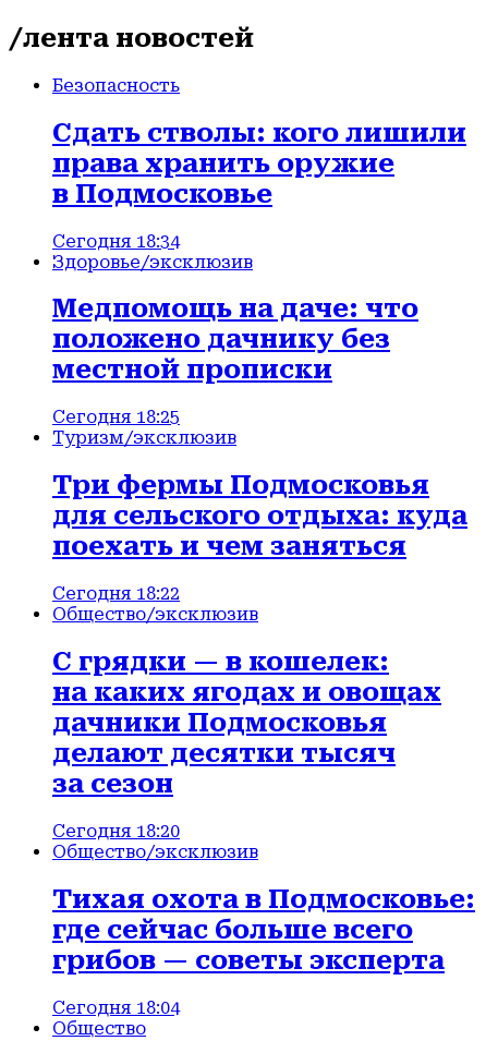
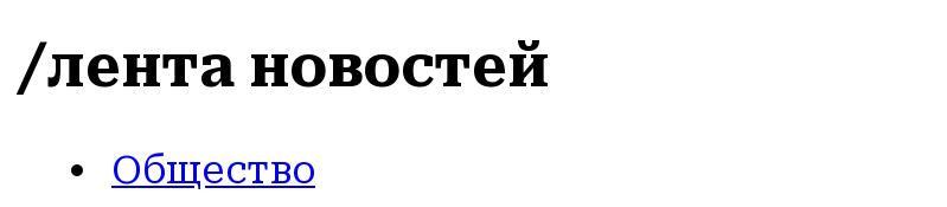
- Безопасность
- Сдать стволы: кого лишили
- права хранить оружие
- в Подмосковье
- Сегодня 18:34
- Здоровье/эксклюзив
- Медпомощь на даче: что
- положено дачнику без
- местной прописки
- Сегодня 18:25
- Туризм/эксклюзив
- Три фермы Подмосковья
- для сельского отдыха: куда
- поехать и чем заняться
- Сегодня 18:22
- Общество/эксклюзив
- С грядки — в кошелек:
- на каких ягодах и овощах
- дачники Подмосковья
- делают десятки тысяч
- за сезон
- Сегодня 18:20
- Общество/эксклюзив
- Тихая охота в Подмосковье:
- где сейчас больше всего
- грибов — советы эксперта
- Сегодня 18:04
